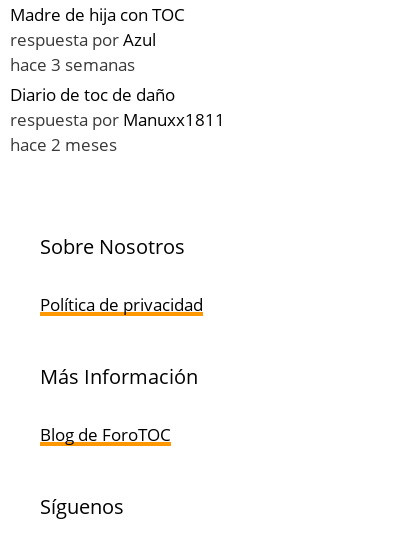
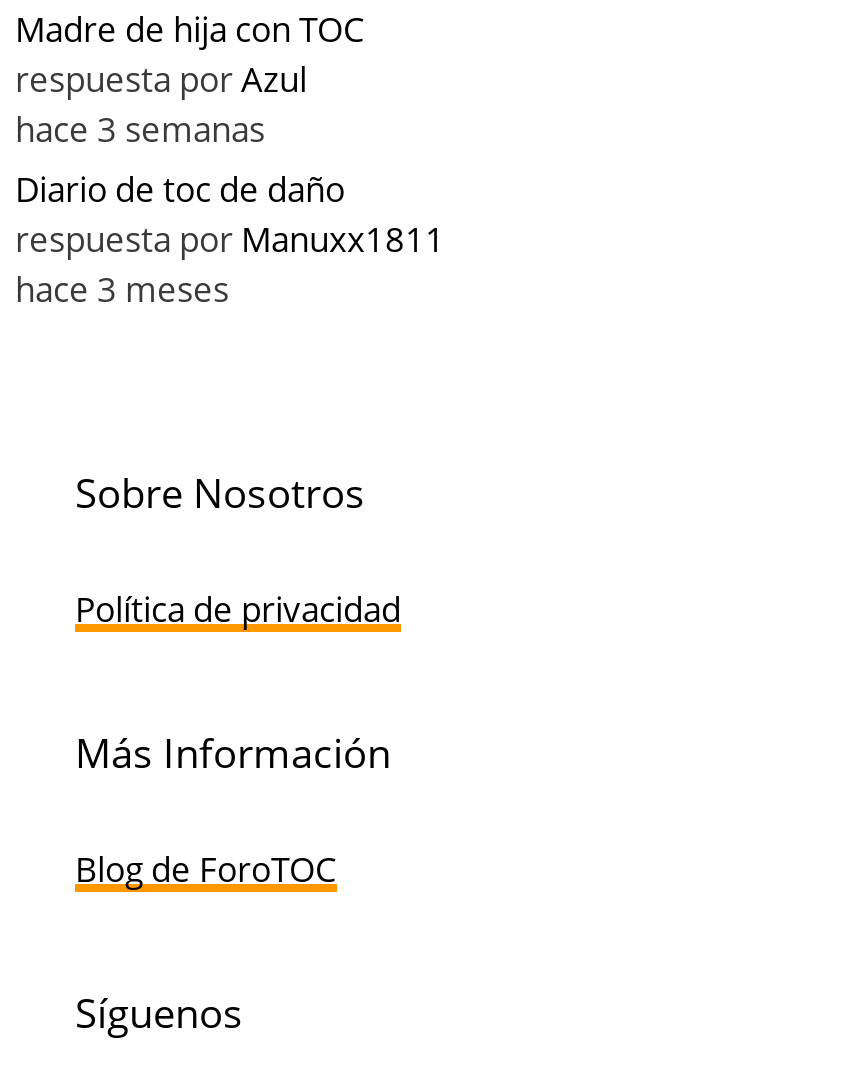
- hace 2 meses
+ hace 3 meses
